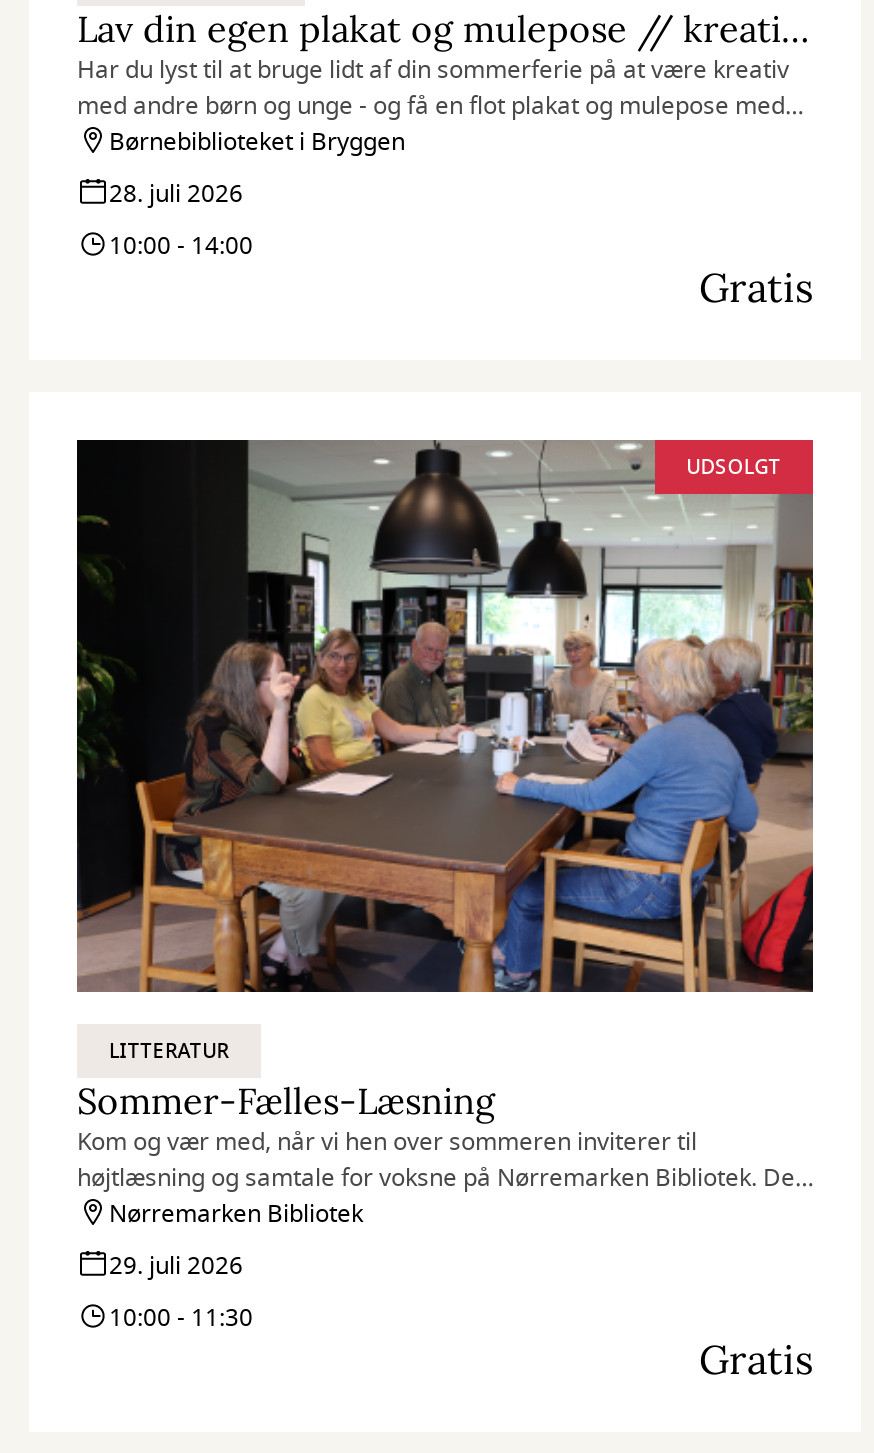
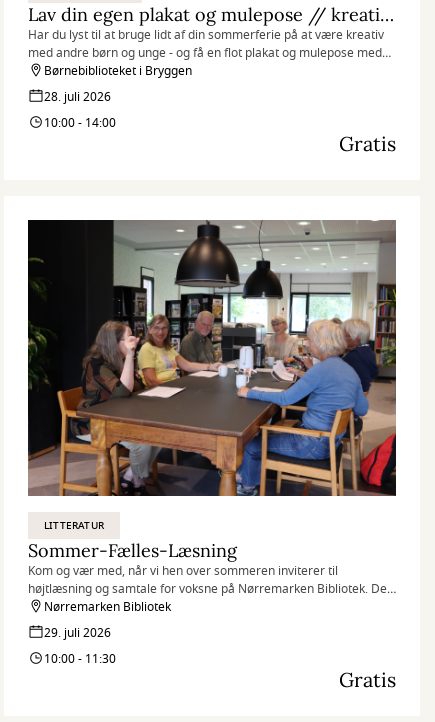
- UDSOLGT
